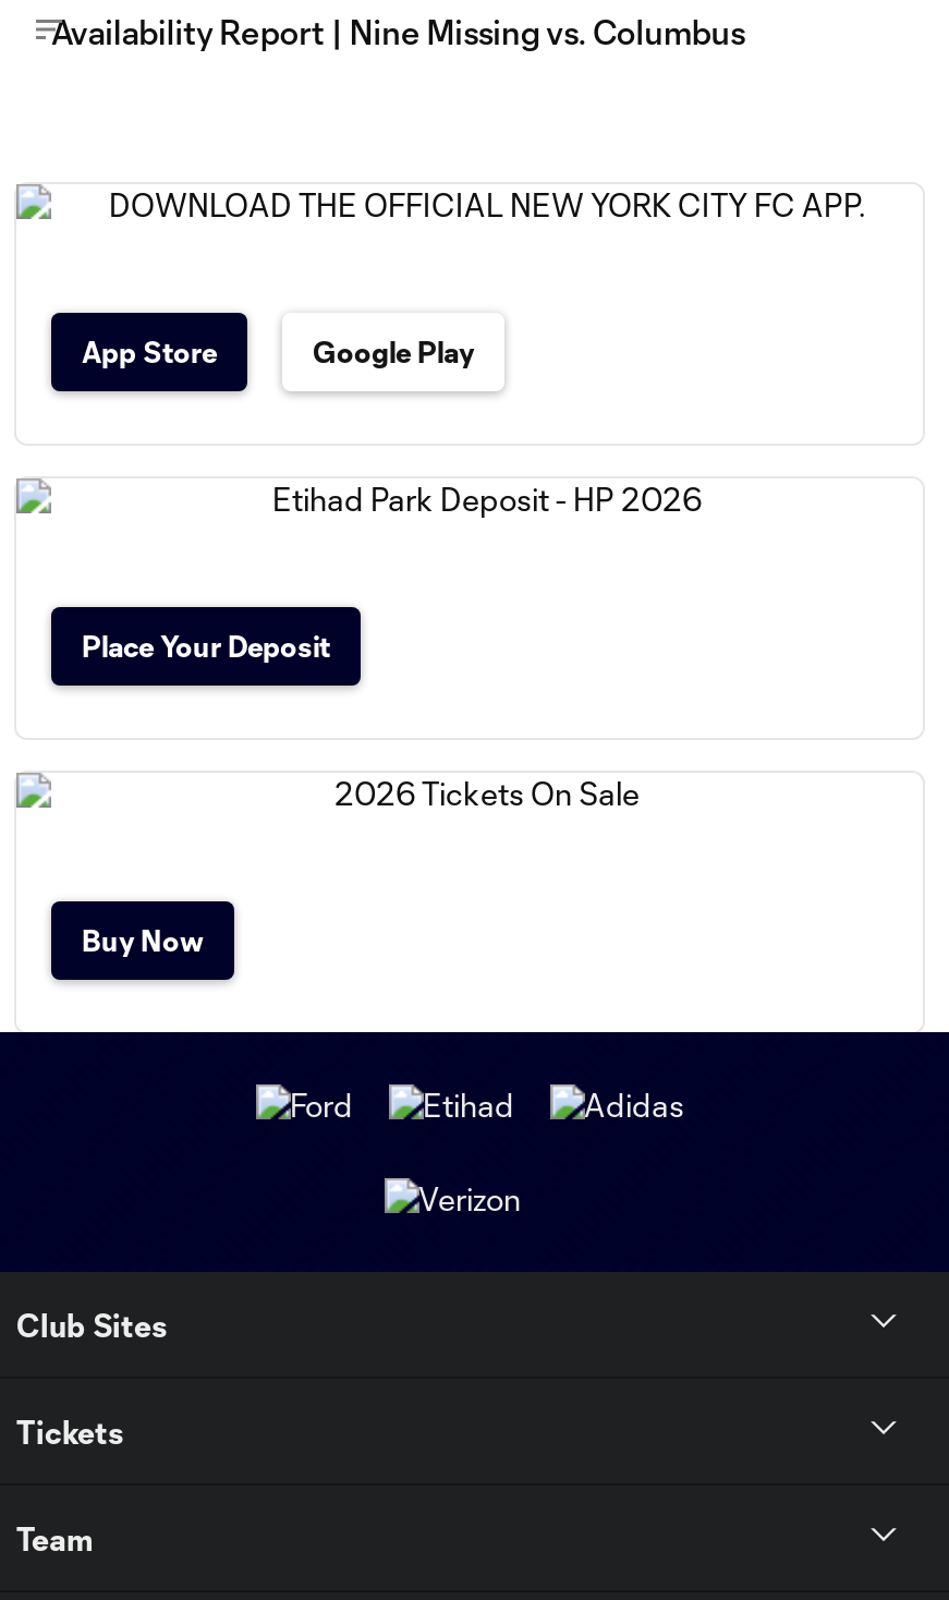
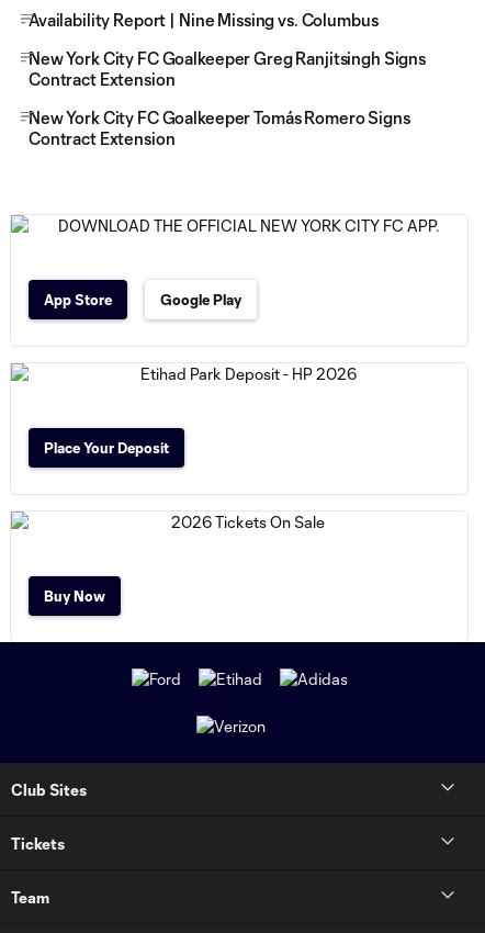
+ New York City FC Goalkeeper Greg Ranjitsingh Signs
+ Contract Extension
+ New York City FC Goalkeeper Tomás Romero Signs
+ Contract Extension
